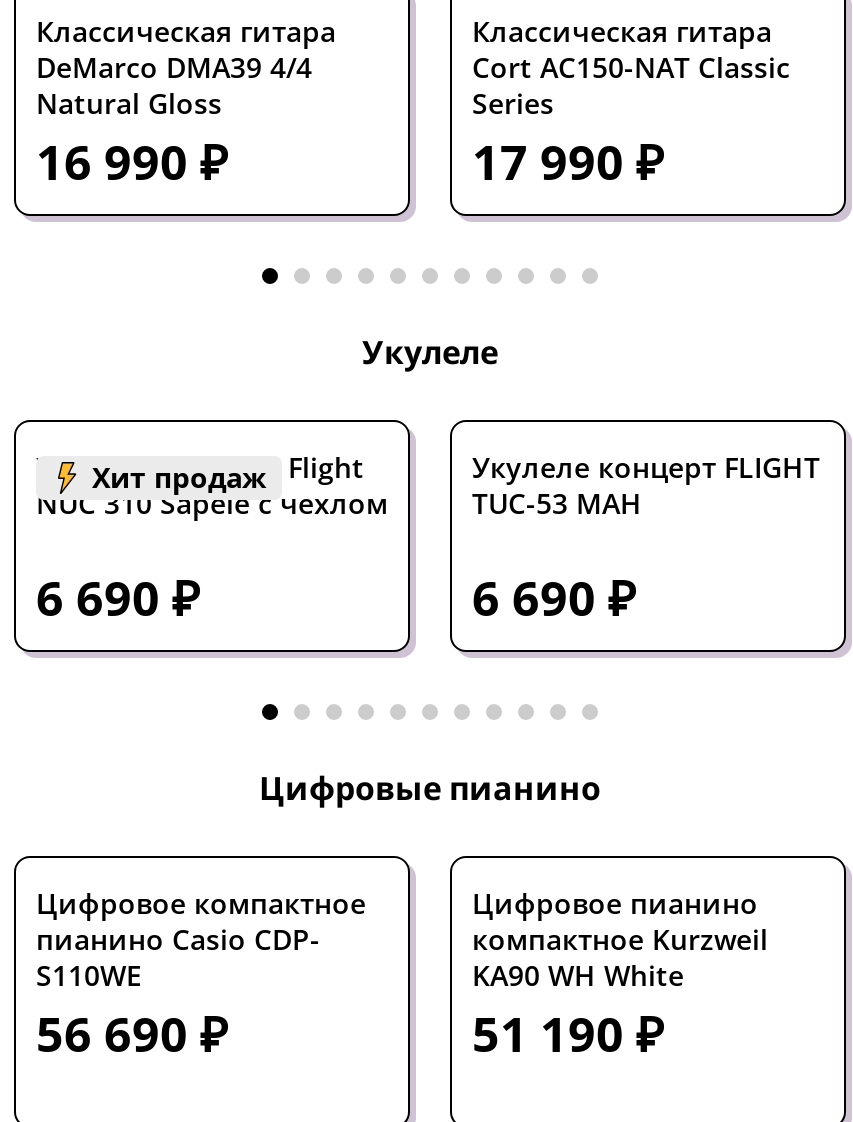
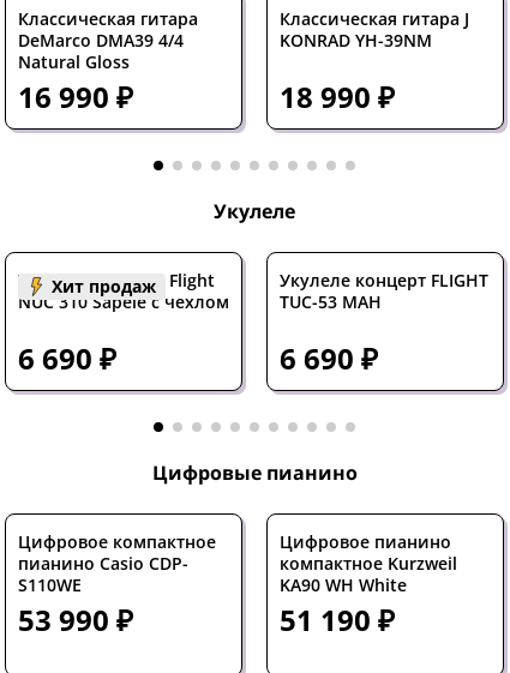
- Классическая гитара
- Cort AC150-NAT Classic
- Series
- 17 990 ₽
+ Классическая гитара J
+ KONRAD YH-39NM
+ 18 990 ₽

- 56 690 ₽
+ 53 990 ₽
